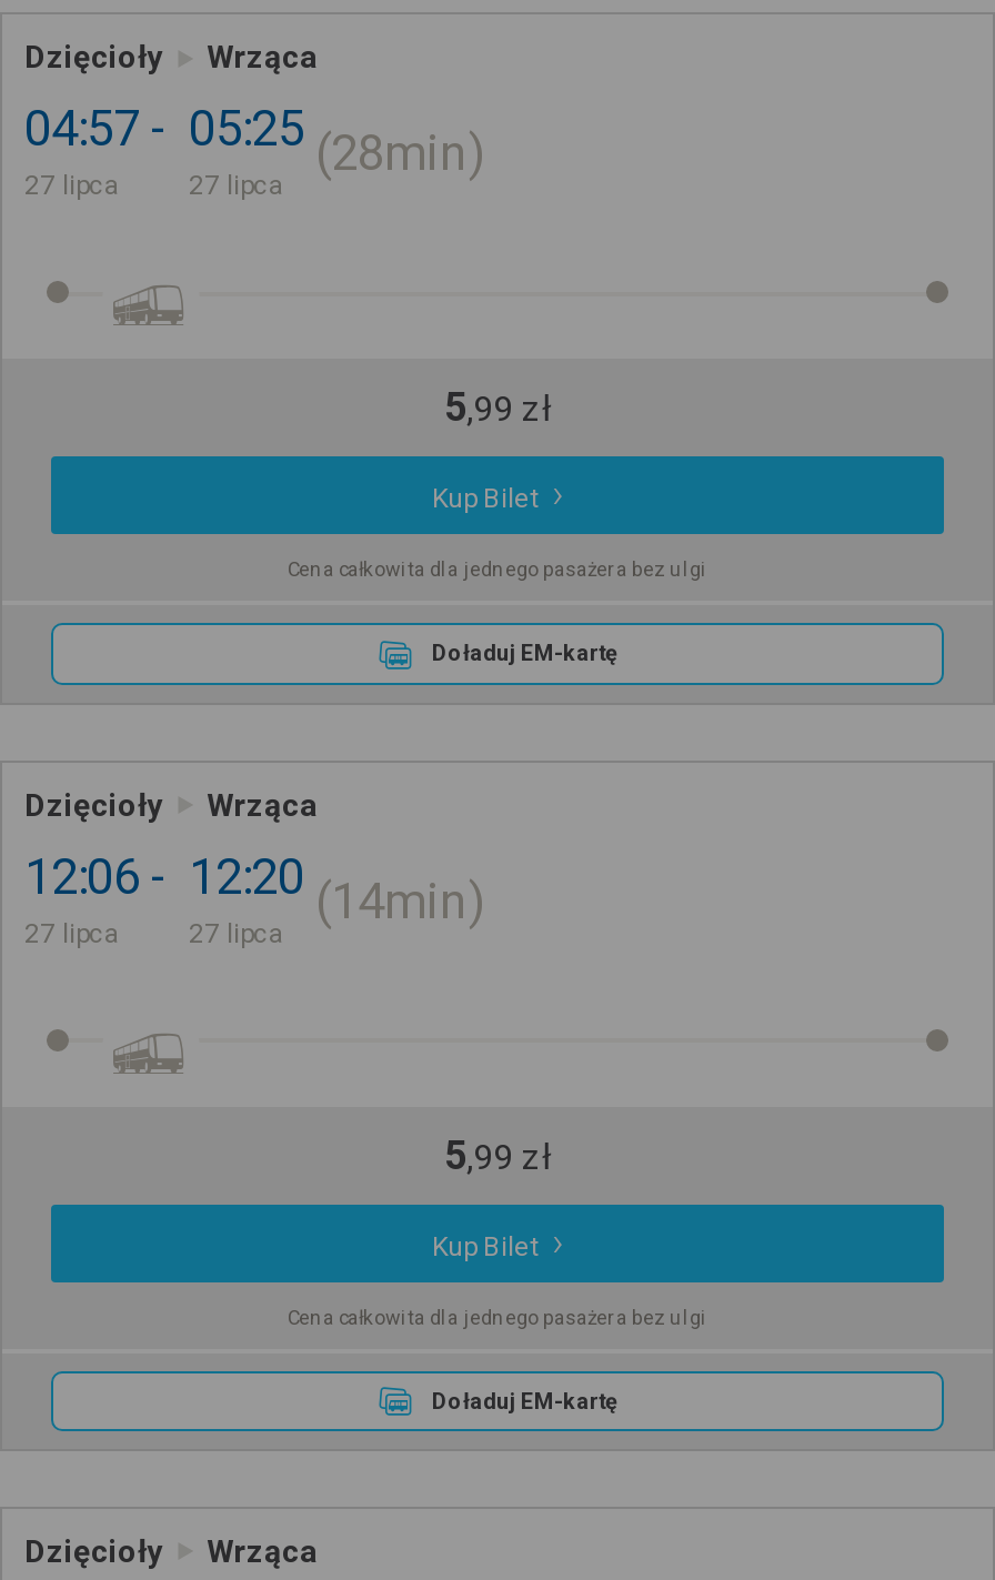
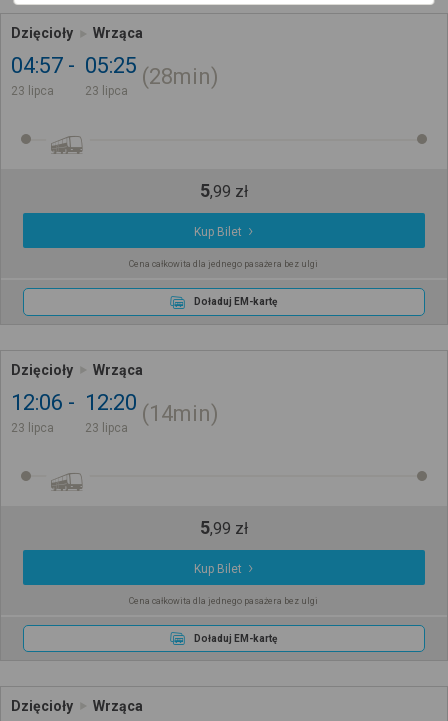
- 27 lipca
+ 23 lipca

- 27 lipca
+ 23 lipca

- 27 lipca
+ 23 lipca

- 27 lipca
+ 23 lipca
